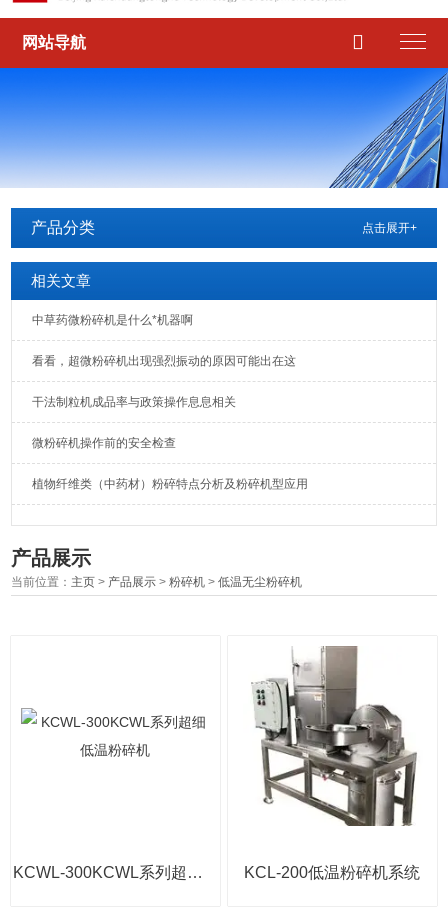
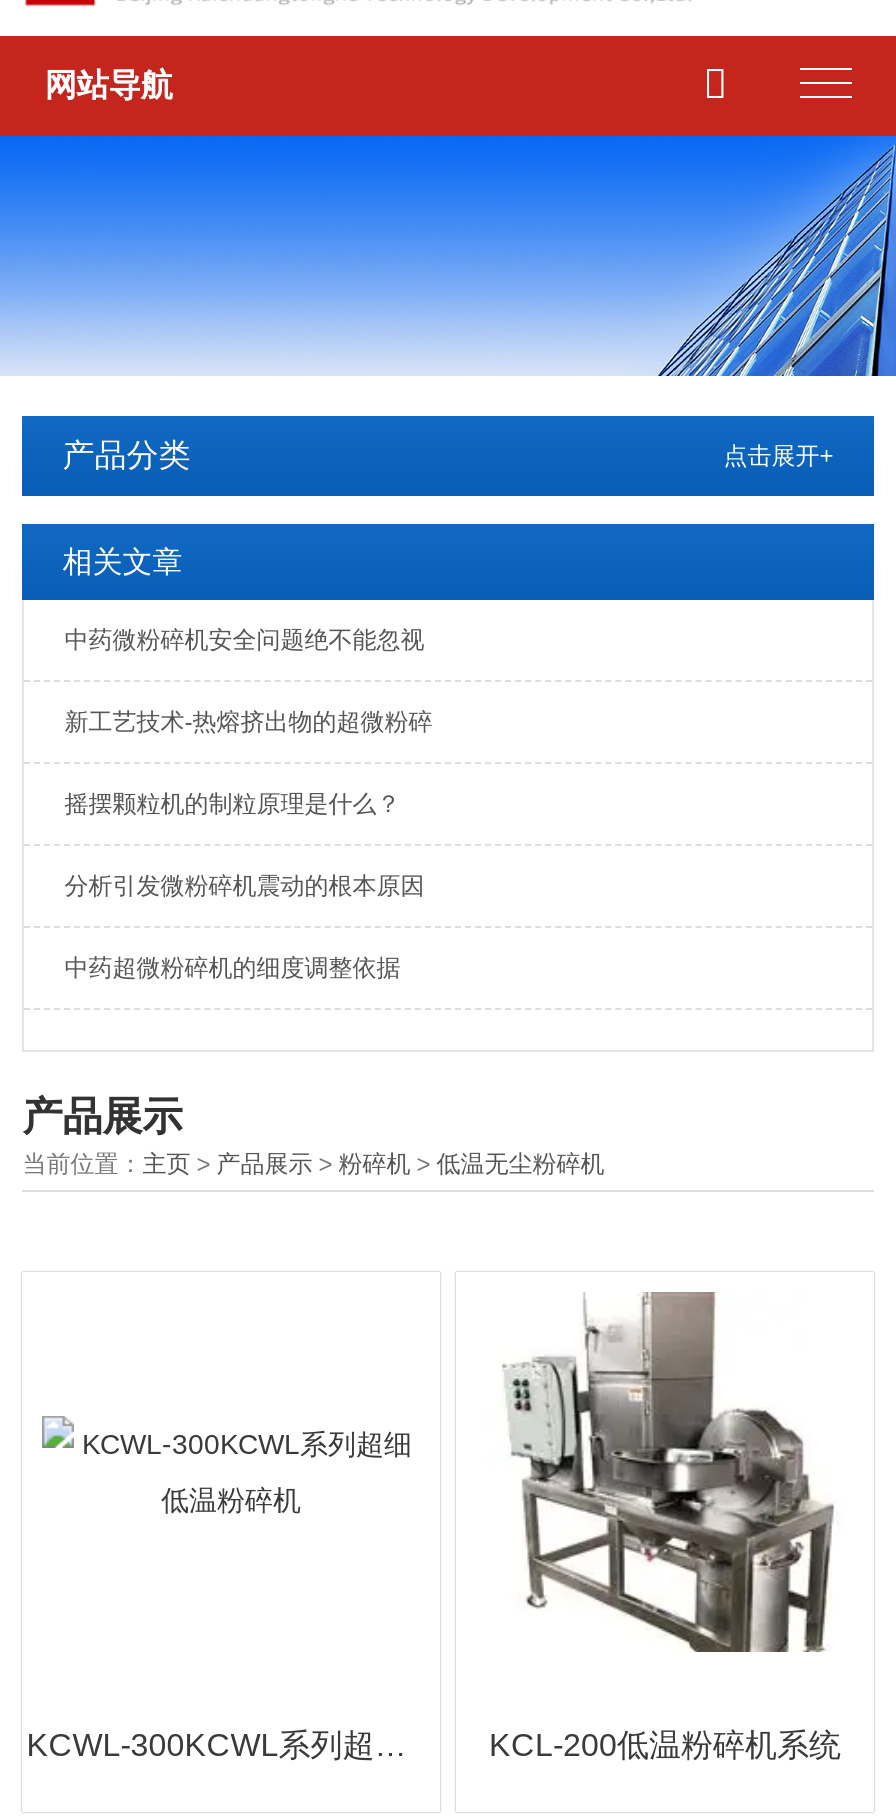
- 中草药微粉碎机是什么*机器啊
+ 中药微粉碎机安全问题绝不能忽视

- 看看，超微粉碎机出现强烈振动的原因可能出在这
+ 新工艺技术-热熔挤出物的超微粉碎

- 干法制粒机成品率与政策操作息息相关
+ 摇摆颗粒机的制粒原理是什么？

- 微粉碎机操作前的安全检查
+ 分析引发微粉碎机震动的根本原因

- 植物纤维类（中药材）粉碎特点分析及粉碎机型应用
+ 中药超微粉碎机的细度调整依据
